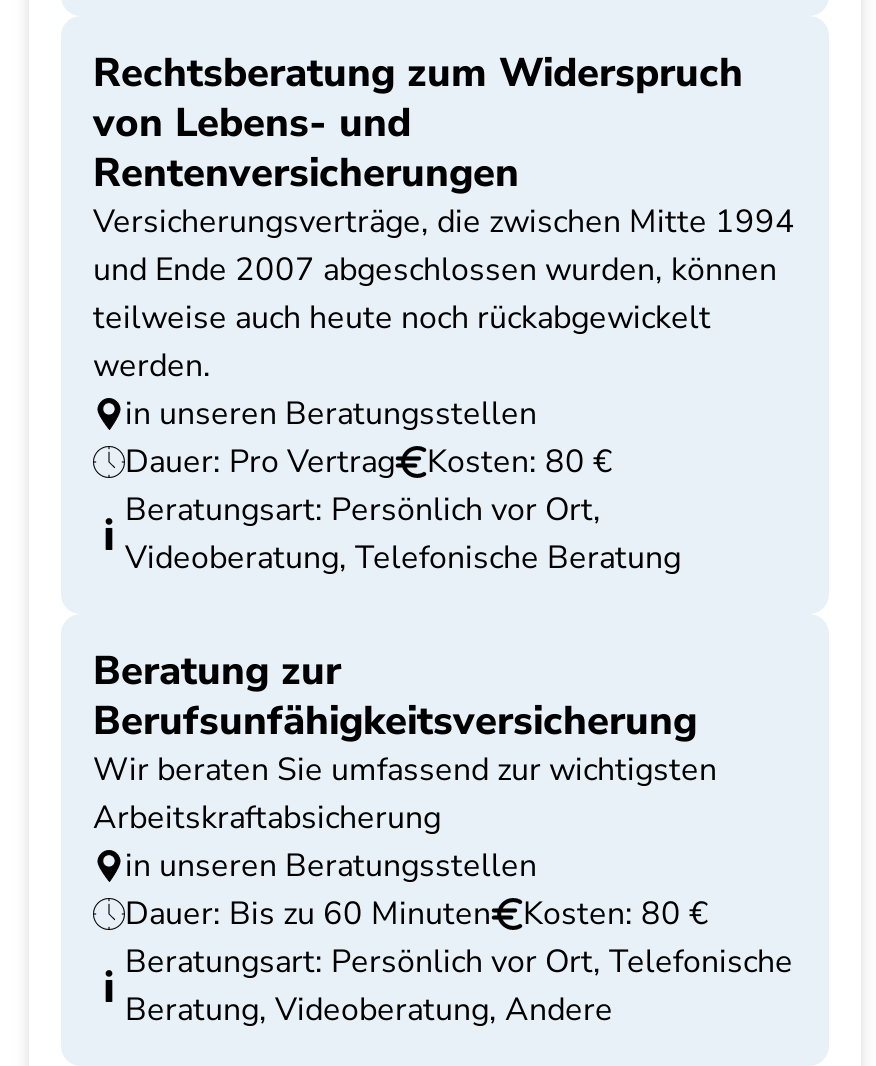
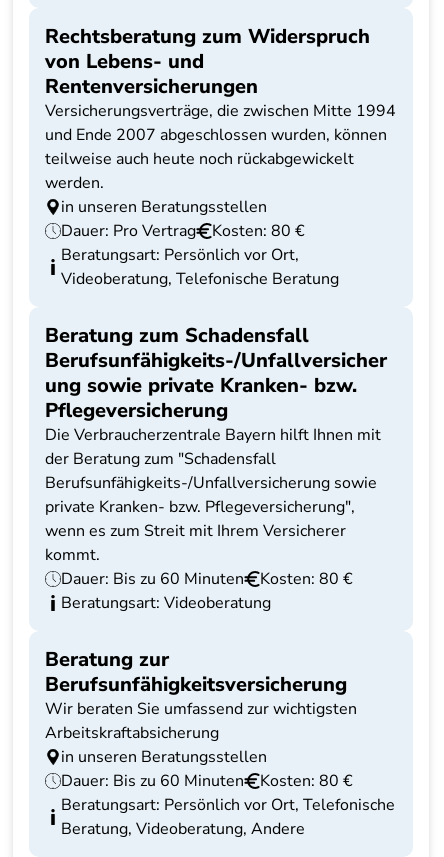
+ Beratung zum Schadensfall
+ Berufsunfähigkeits-/Unfallversicher
+ ung sowie private Kranken- bzw.
+ Pflegeversicherung
+ Die Verbraucherzentrale Bayern hilft Ihnen mit
+ der Beratung zum "Schadensfall
+ Berufsunfähigkeits-/Unfallversicherung sowie
+ private Kranken- bzw. Pflegeversicherung",
+ wenn es zum Streit mit Ihrem Versicherer
+ kommt.
+ Dauer: Bis zu 60 Minuten
+ Kosten: 80 €
+ Beratungsart: Videoberatung
